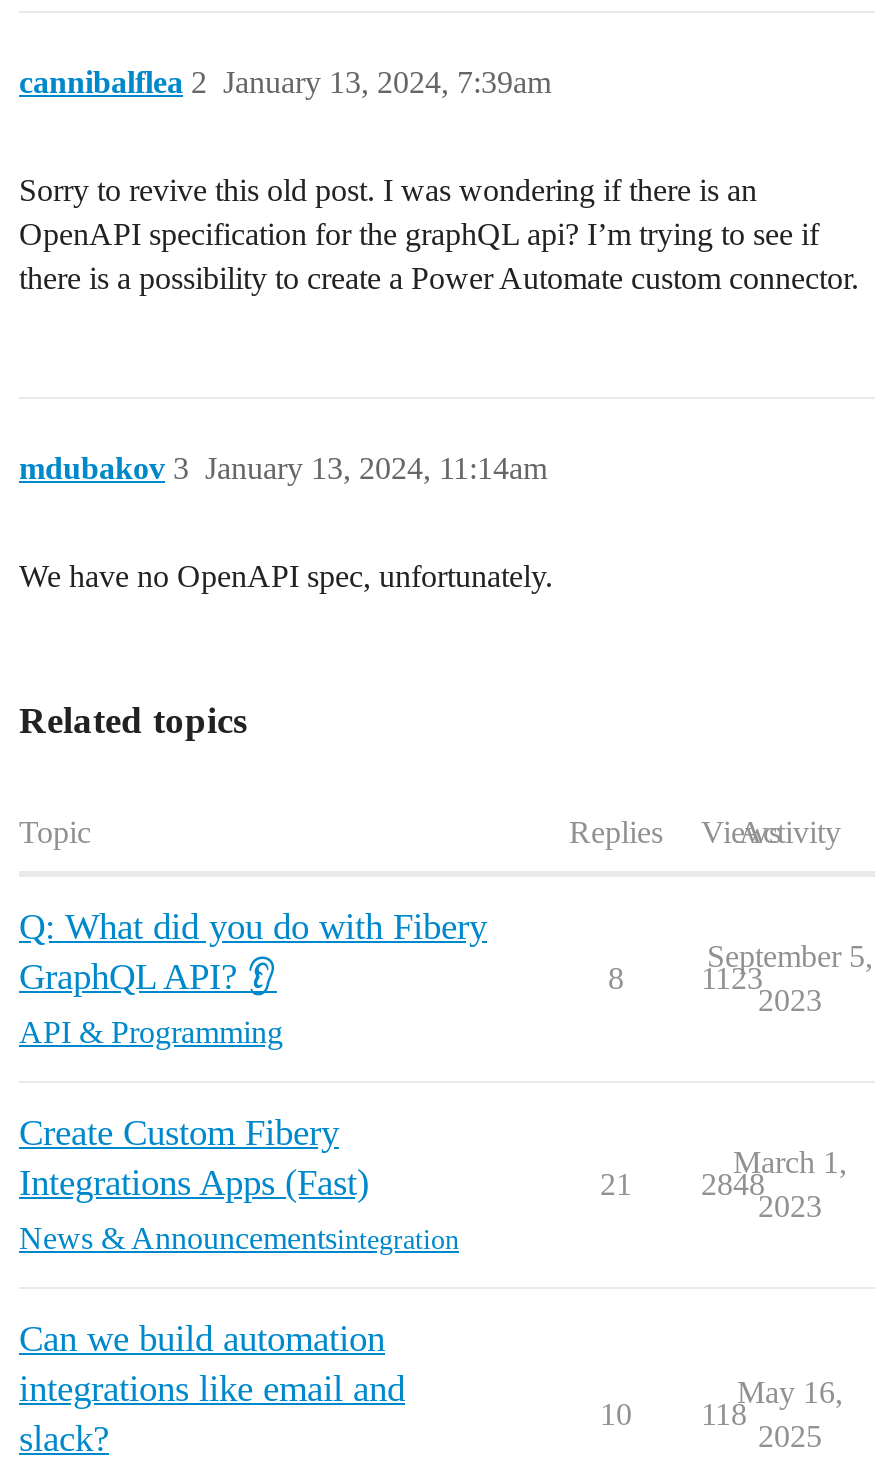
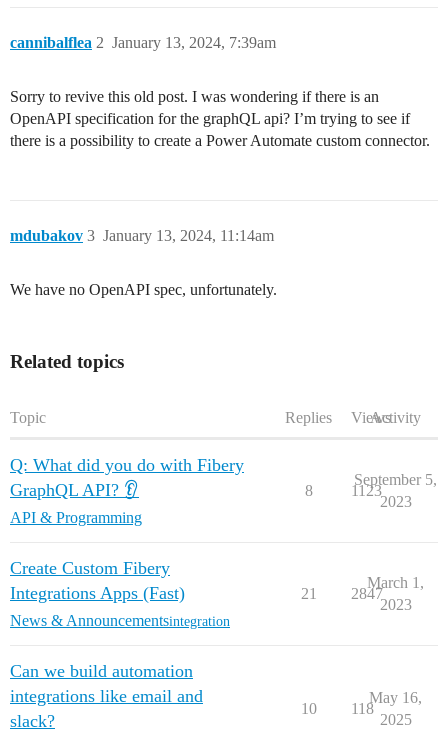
- 2848
+ 2847
